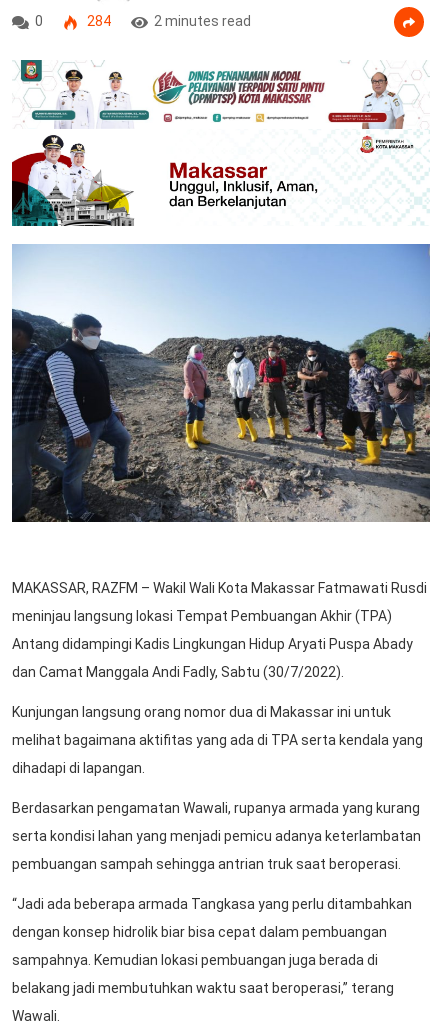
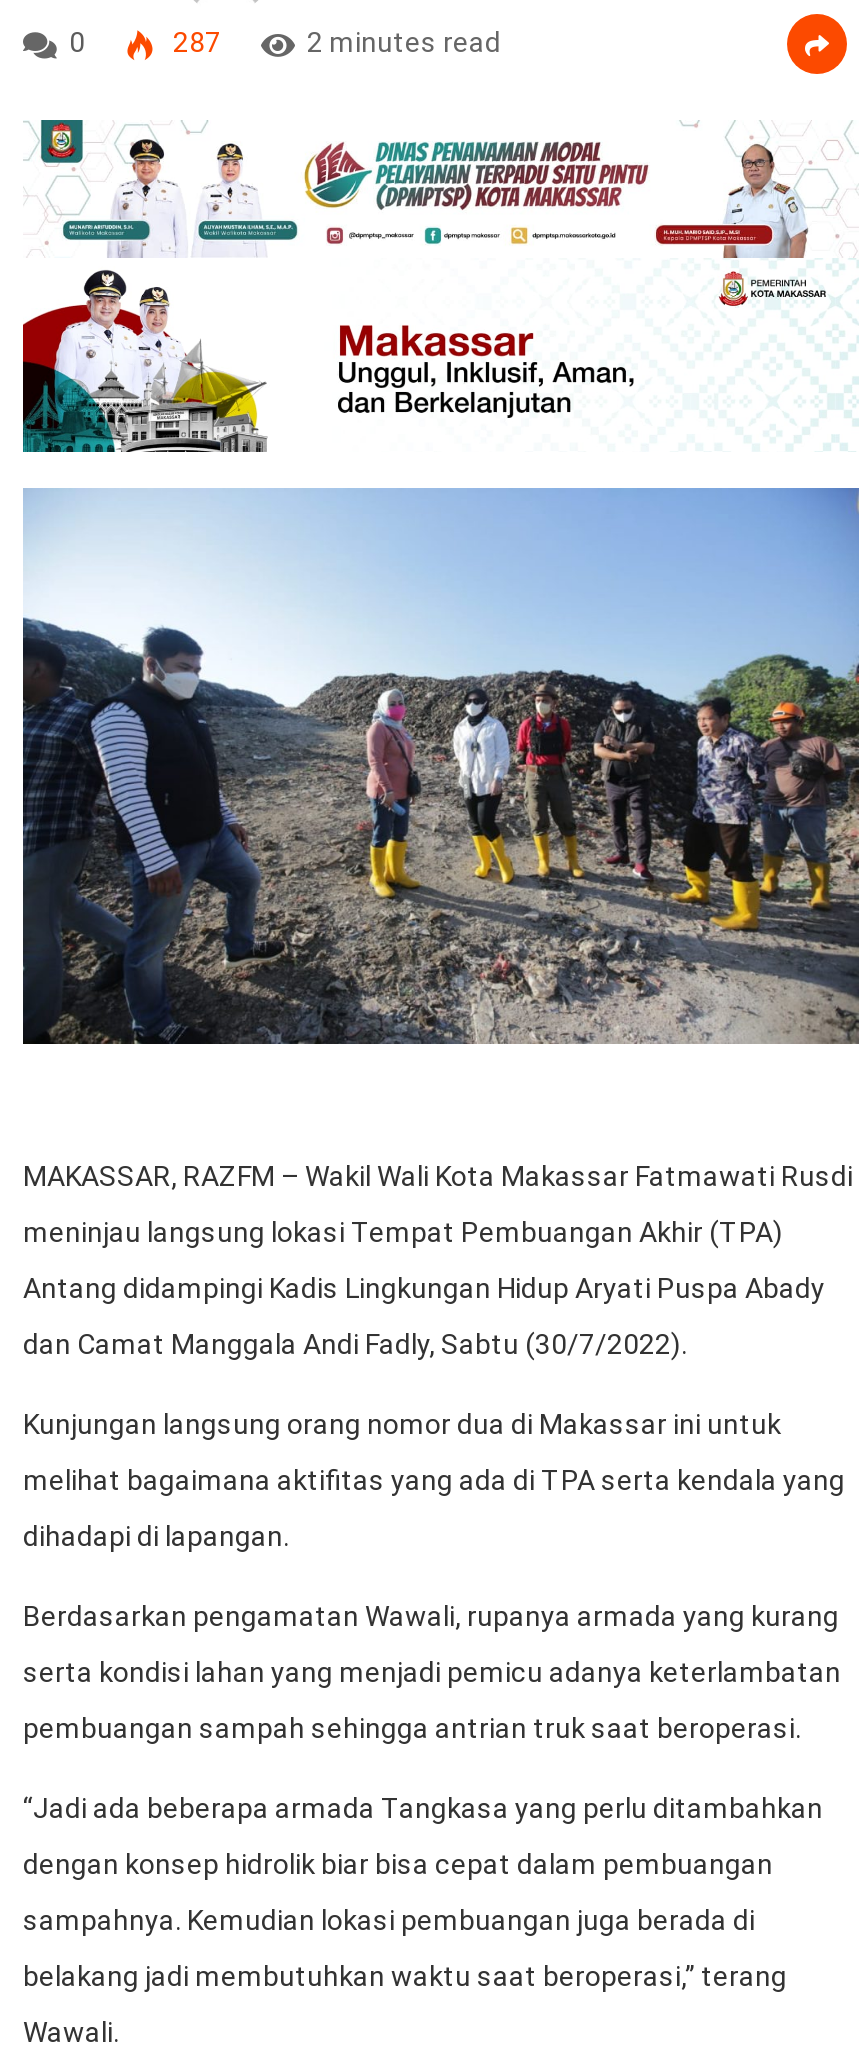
- 284
+ 287
